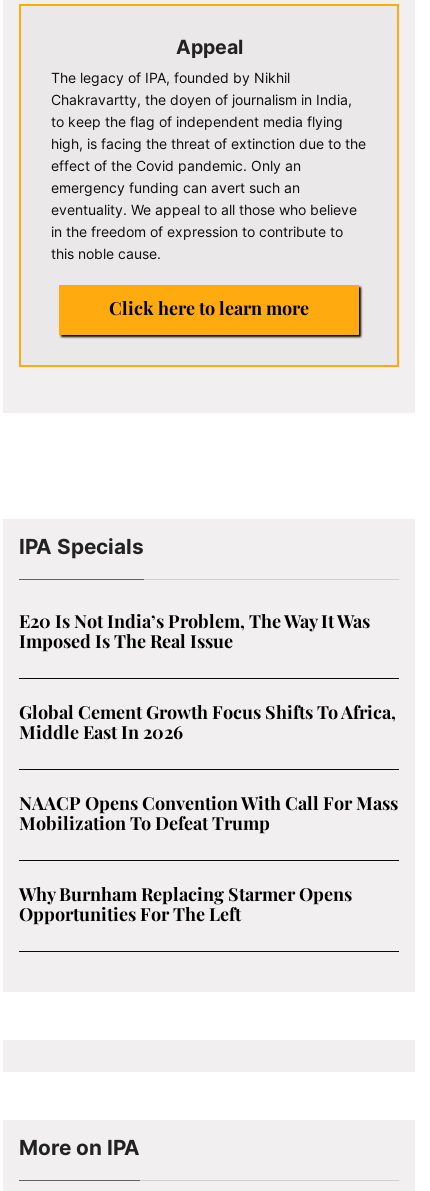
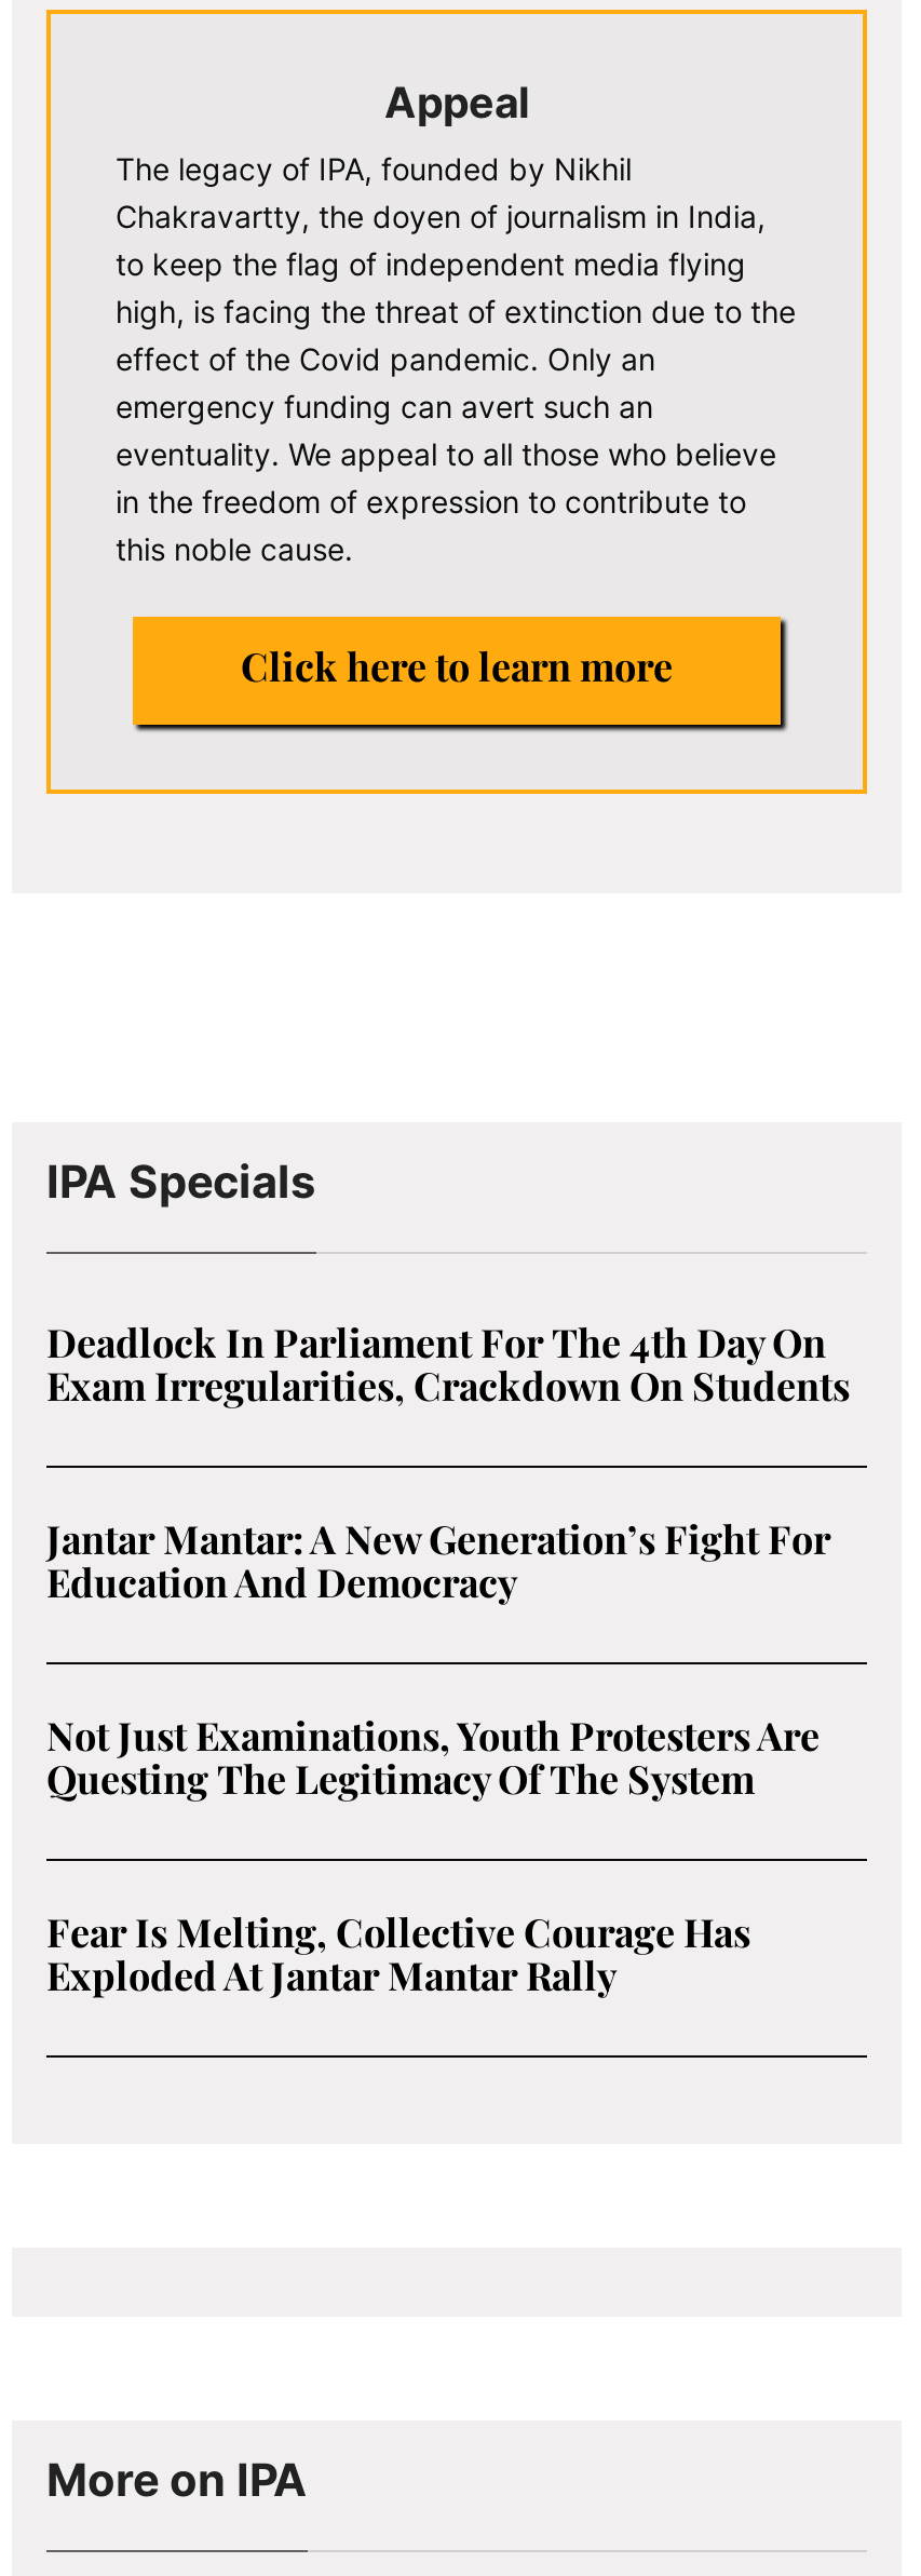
- E20 Is Not India’s Problem, The Way It Was
- Imposed Is The Real Issue
+ Deadlock In Parliament For The 4th Day On
+ Exam Irregularities, Crackdown On Students

- Global Cement Growth Focus Shifts To Africa,
- Middle East In 2026
+ Jantar Mantar: A New Generation’s Fight For
+ Education And Democracy

- NAACP Opens Convention With Call For Mass
- Mobilization To Defeat Trump
+ Not Just Examinations, Youth Protesters Are
+ Questing The Legitimacy Of The System

- Why Burnham Replacing Starmer Opens
- Opportunities For The Left
+ Fear Is Melting, Collective Courage Has
+ Exploded At Jantar Mantar Rally
